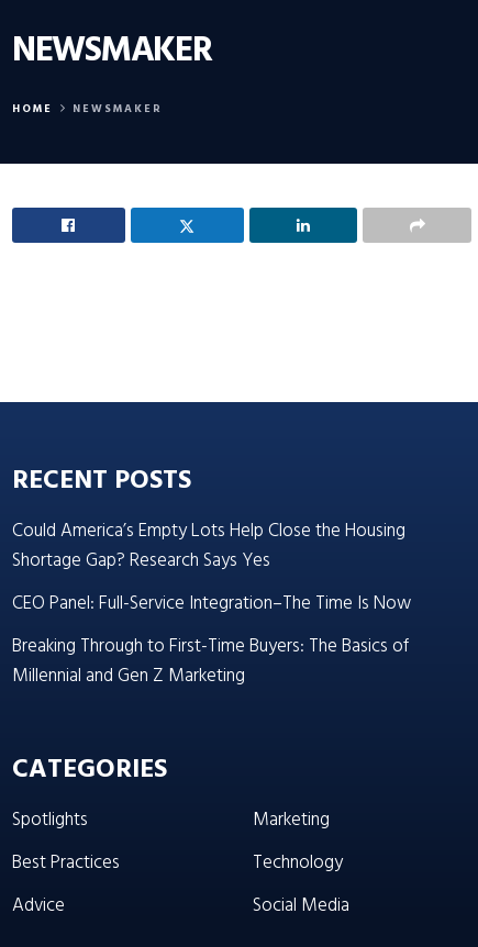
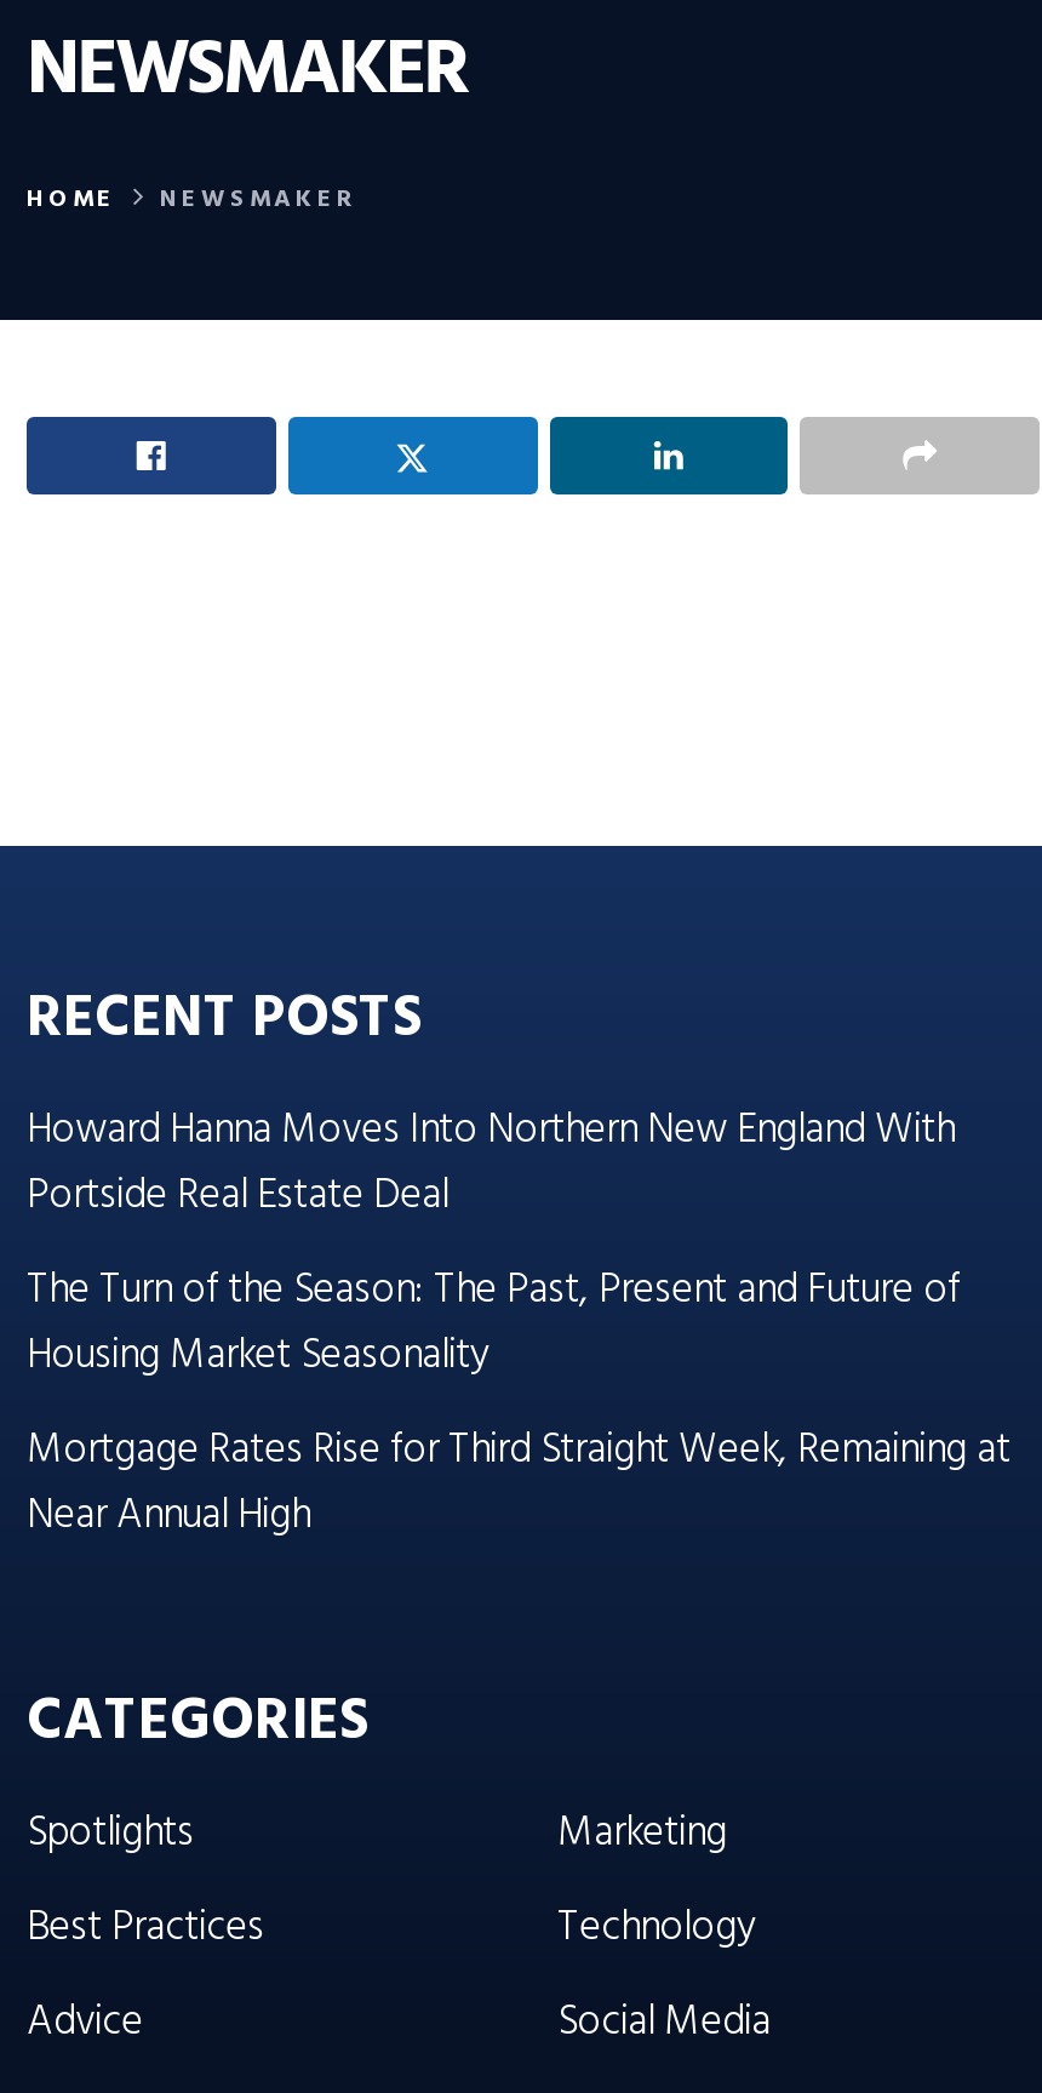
- Could America’s Empty Lots Help Close the Housing
- Shortage Gap? Research Says Yes
- CEO Panel: Full-Service Integration–The Time Is Now
- Breaking Through to First-Time Buyers: The Basics of
- Millennial and Gen Z Marketing
+ Howard Hanna Moves Into Northern New England With
+ Portside Real Estate Deal
+ The Turn of the Season: The Past, Present and Future of
+ Housing Market Seasonality
+ Mortgage Rates Rise for Third Straight Week, Remaining at
+ Near Annual High
